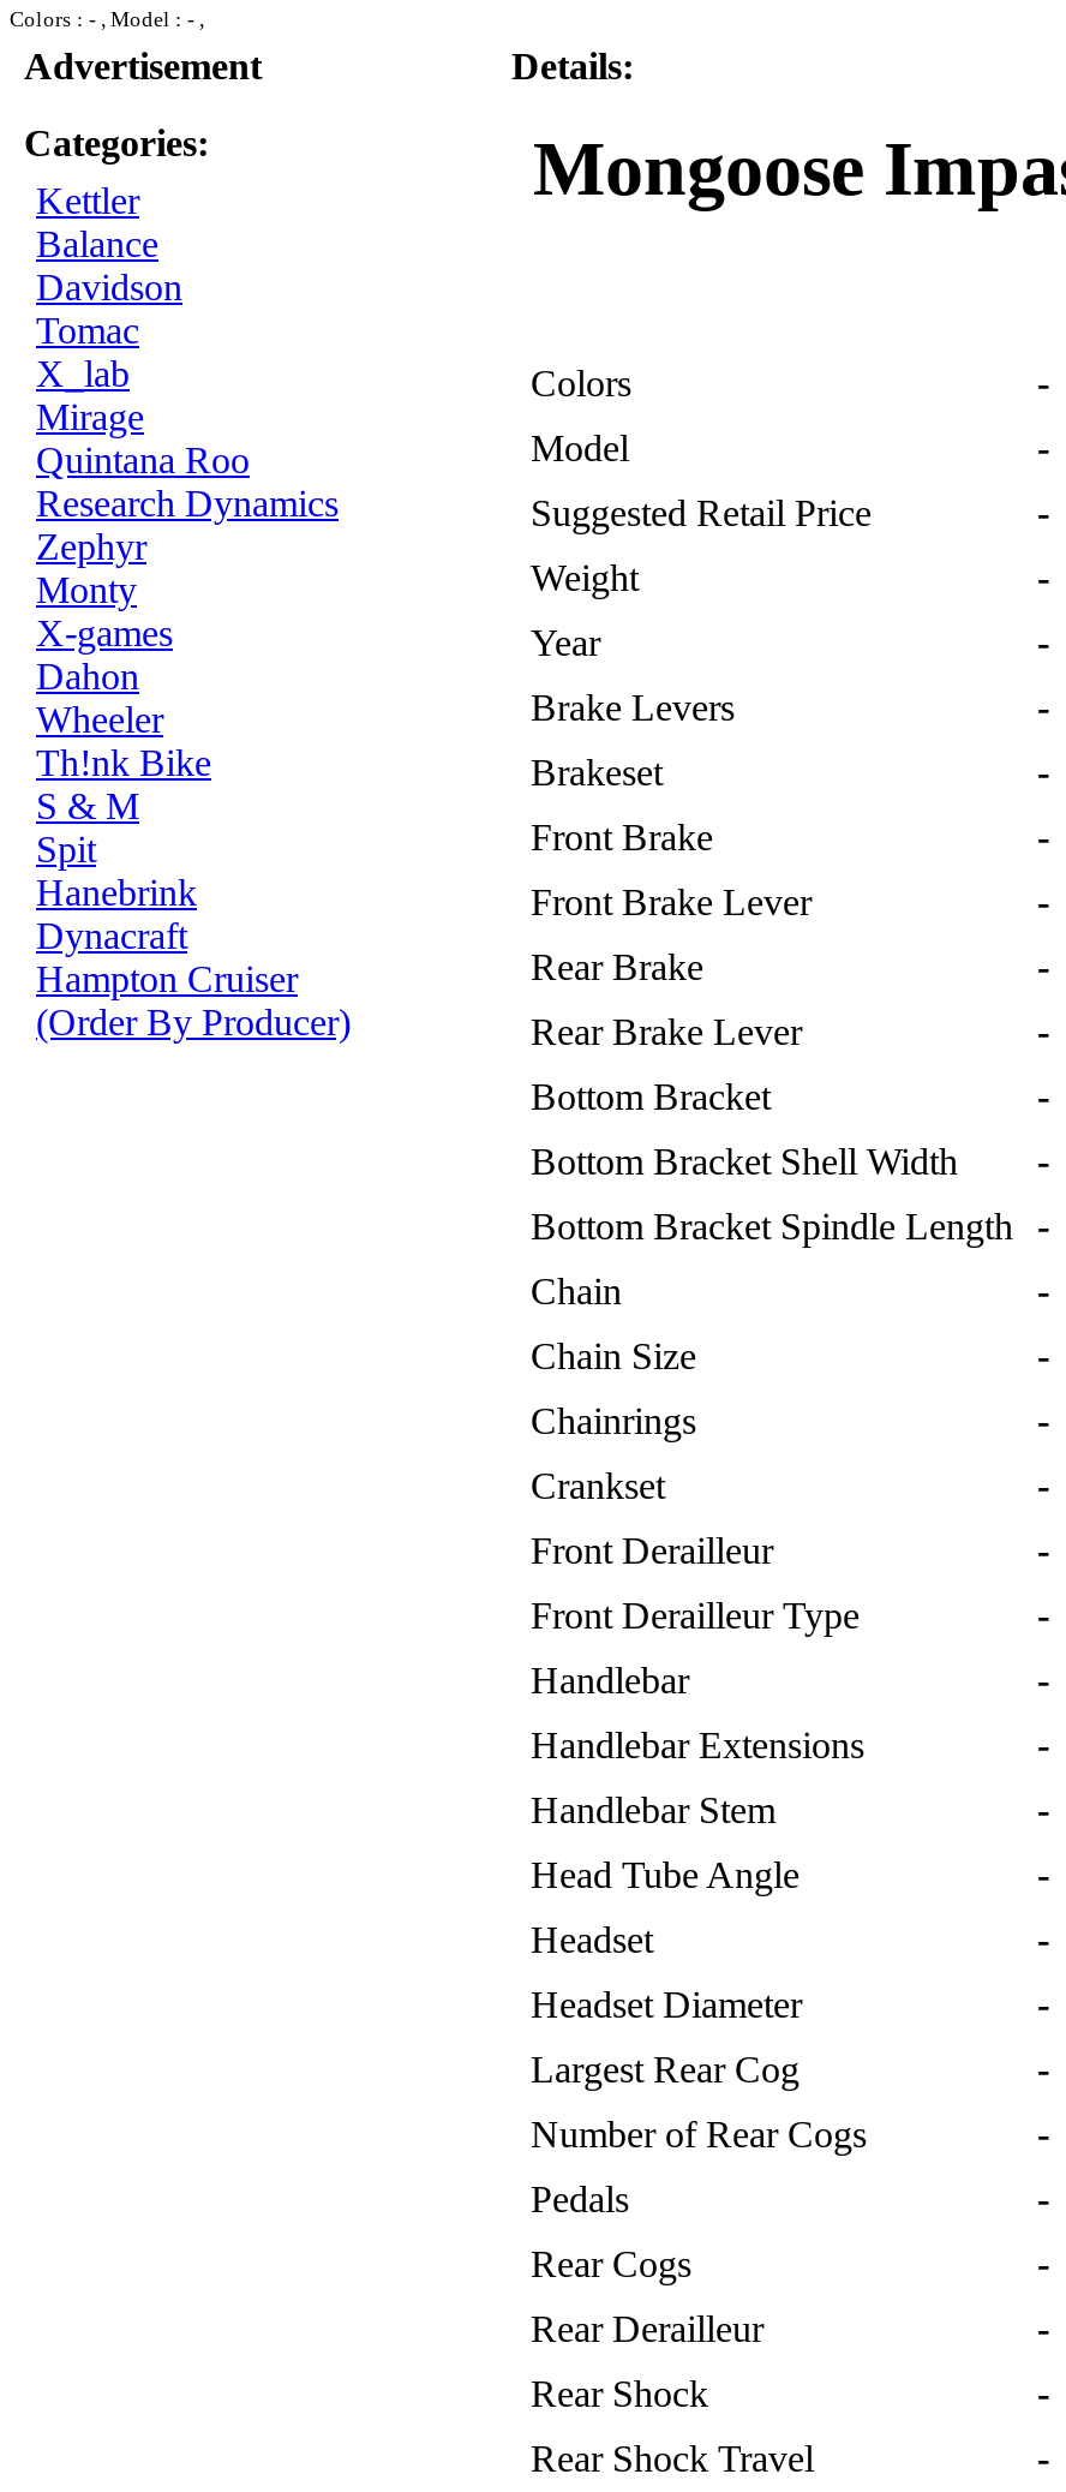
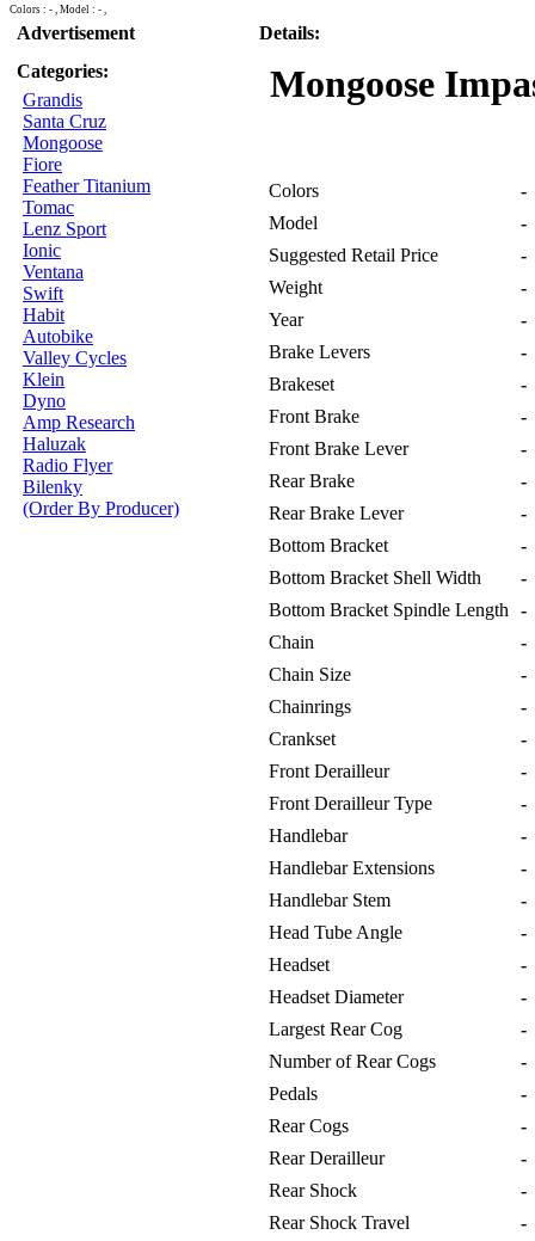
- Kettler
- Balance
- Davidson
+ Grandis
+ Santa Cruz
+ Mongoose
+ Fiore
+ Feather Titanium

moved down: Tomac

- X_lab
- Mirage
- Quintana Roo
- Research Dynamics
- Zephyr
- Monty
- X-games
- Dahon
- Wheeler
- Th!nk Bike
- S & M
- Spit
- Hanebrink
- Dynacraft
- Hampton Cruiser
+ Lenz Sport
+ Ionic
+ Ventana
+ Swift
+ Habit
+ Autobike
+ Valley Cycles
+ Klein
+ Dyno
+ Amp Research
+ Haluzak
+ Radio Flyer
+ Bilenky
